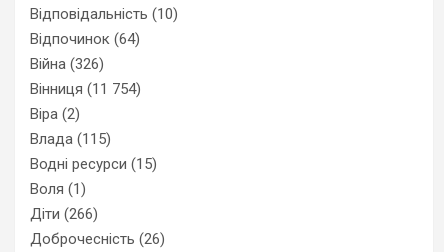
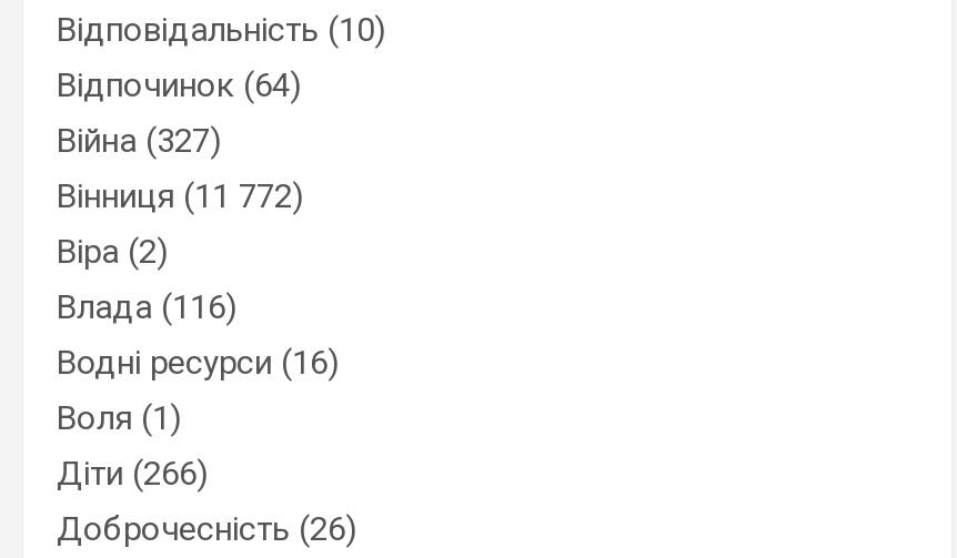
- Війна (326)
+ Війна (327)

- Вінниця (11 754)
+ Вінниця (11 772)

- Влада (115)
+ Влада (116)

- Водні ресурси (15)
+ Водні ресурси (16)
